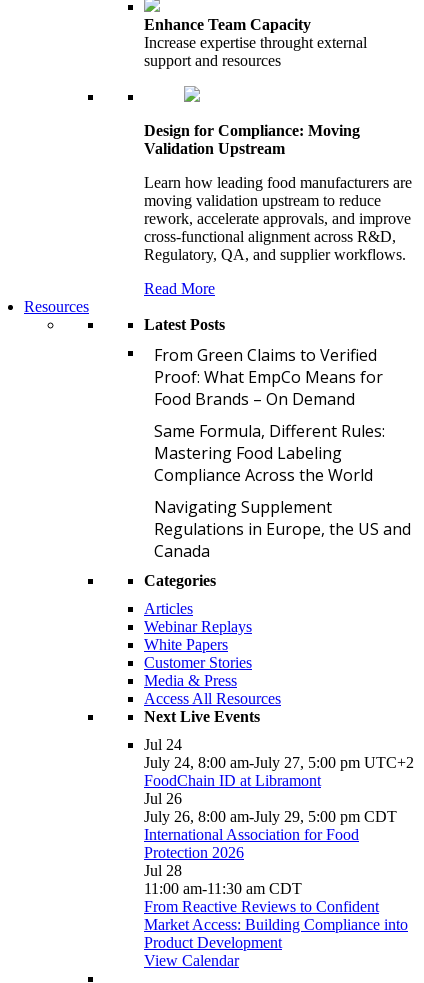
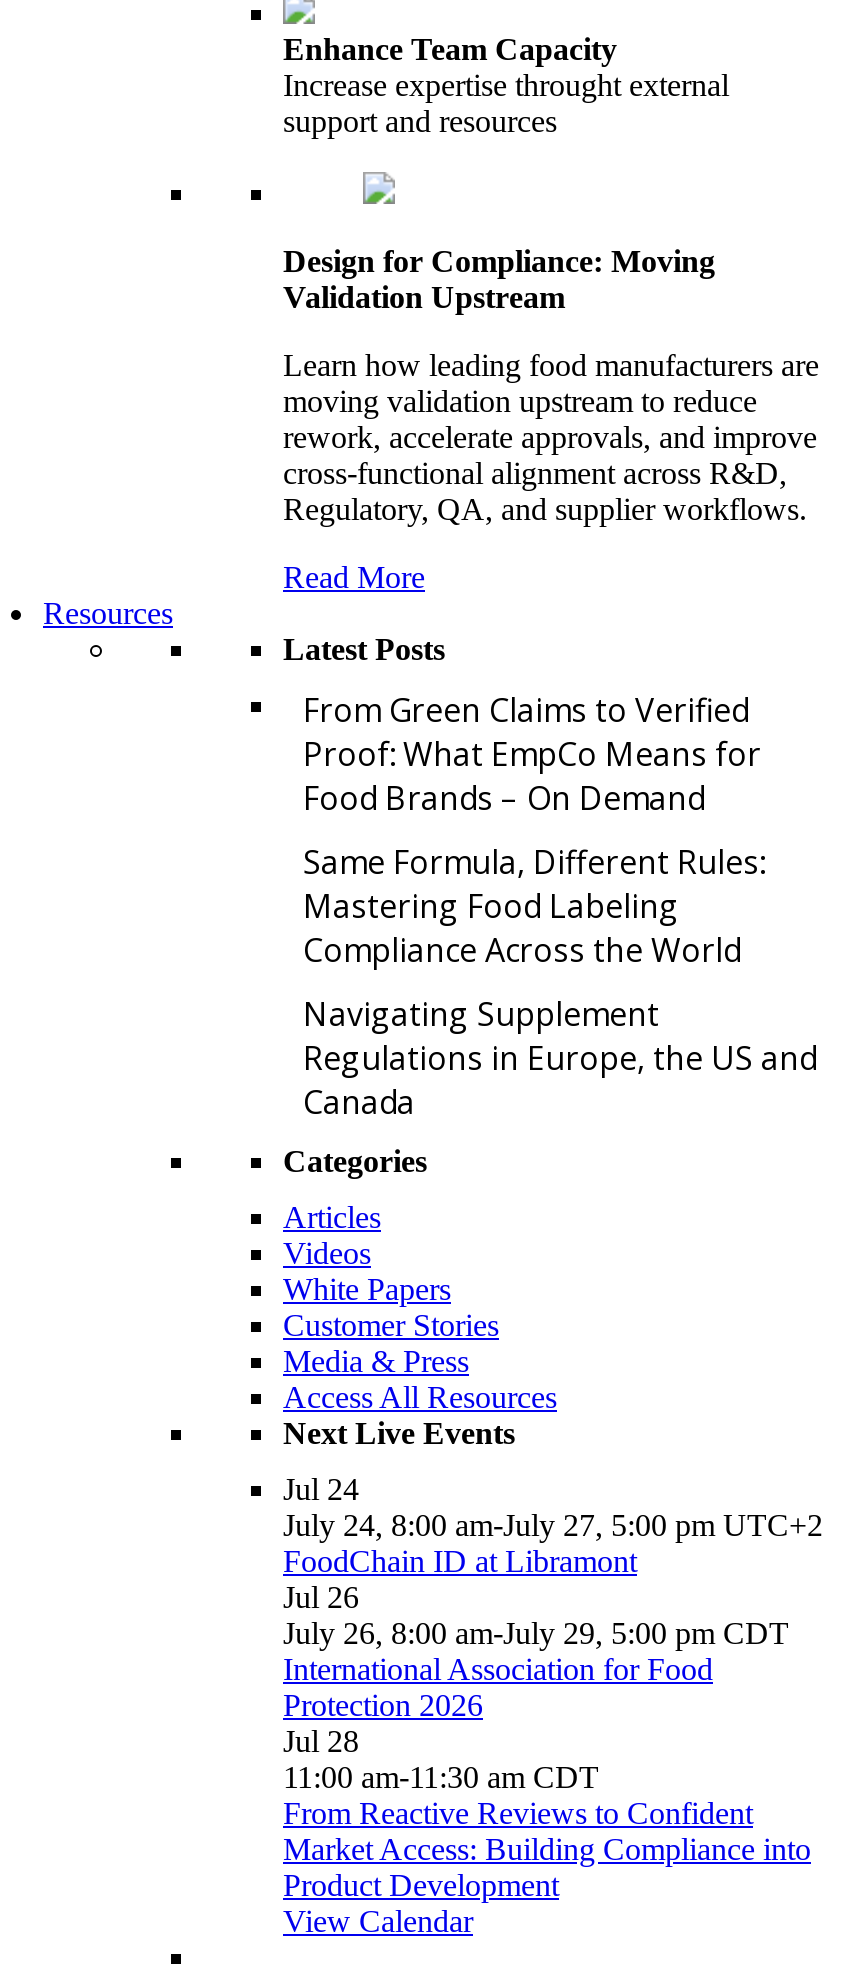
- Webinar Replays
+ Videos
